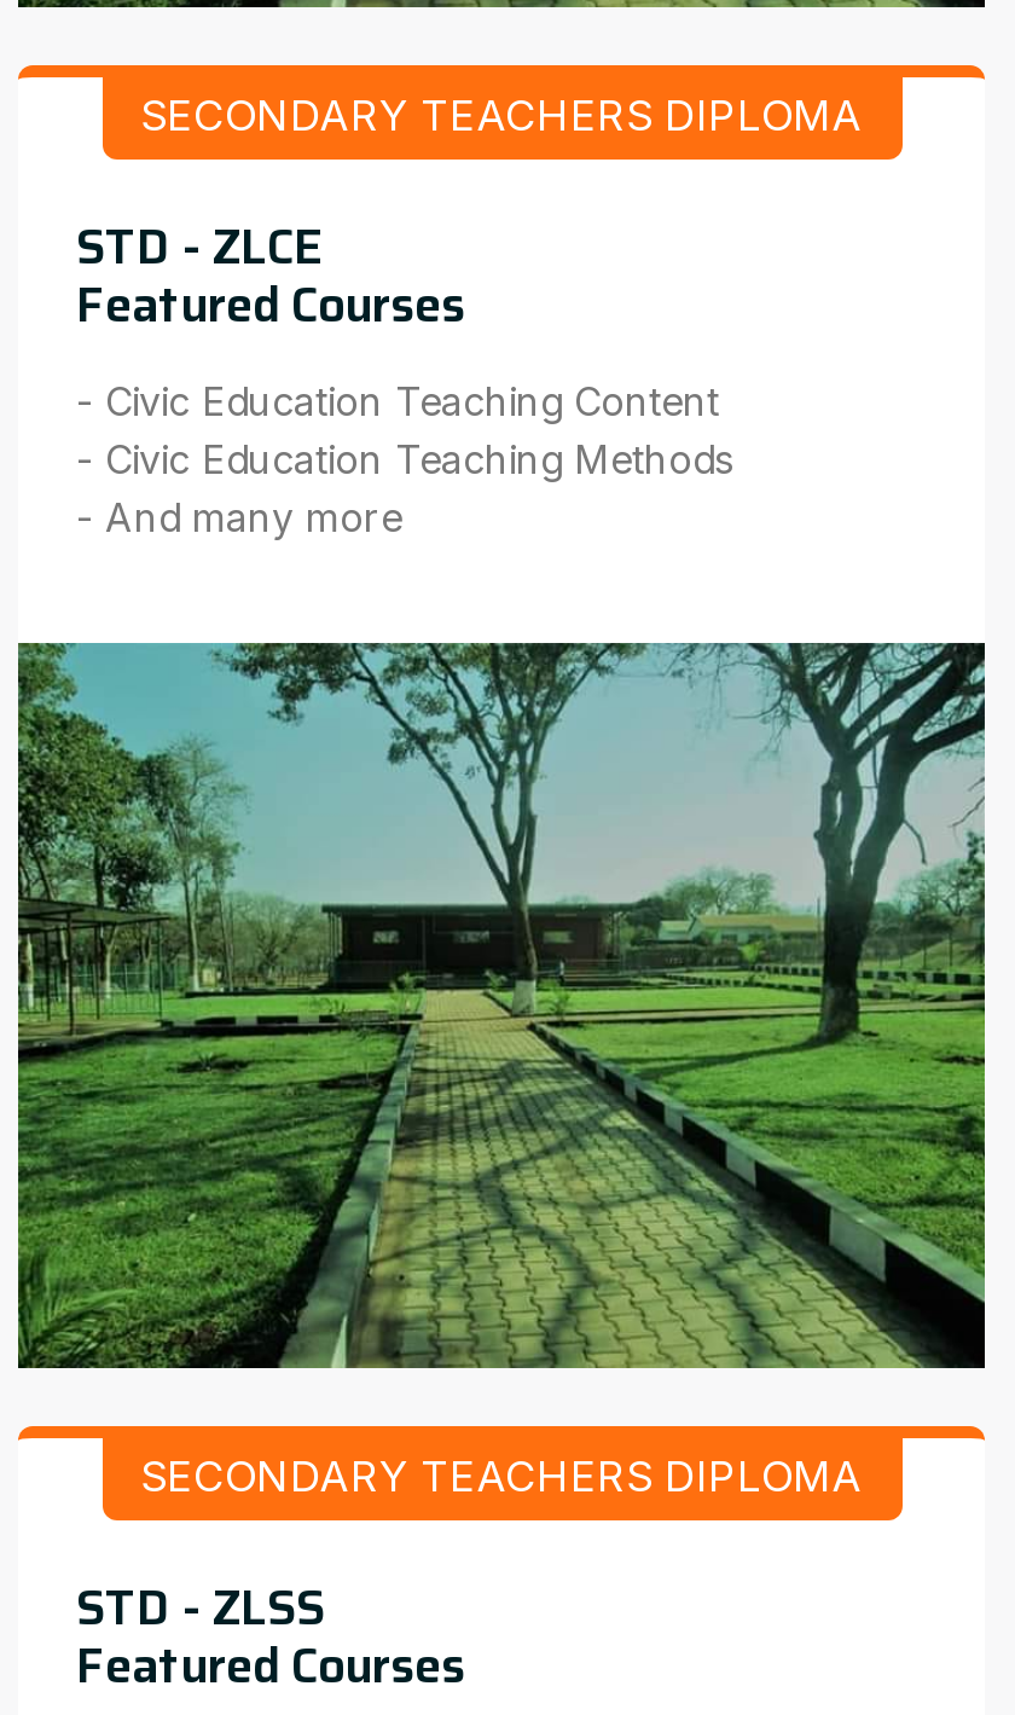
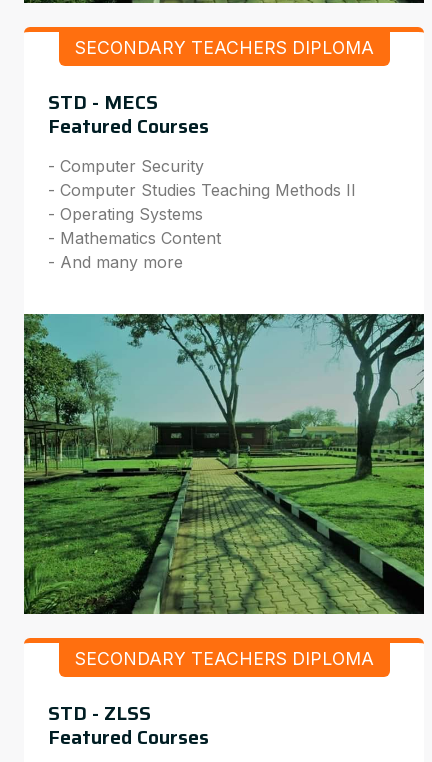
- STD - ZLCE
+ STD - MECS

- - Civic Education Teaching Content
- - Civic Education Teaching Methods
+ - Computer Security
+ - Computer Studies Teaching Methods II
+ - Operating Systems
+ - Mathematics Content
